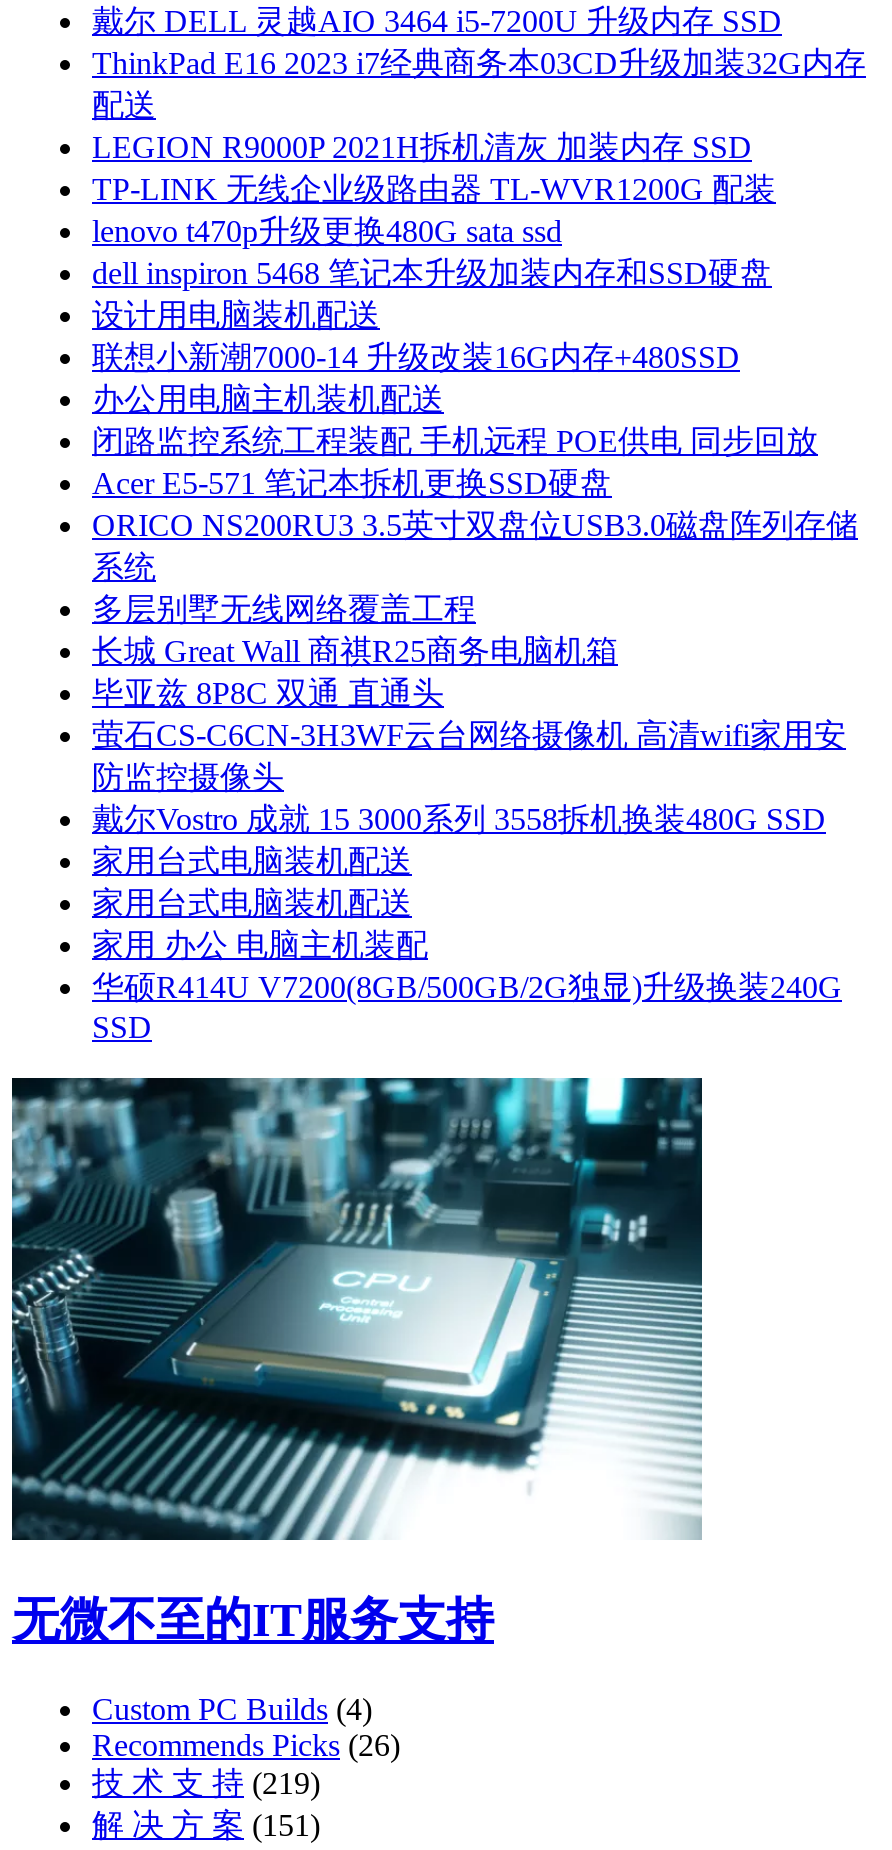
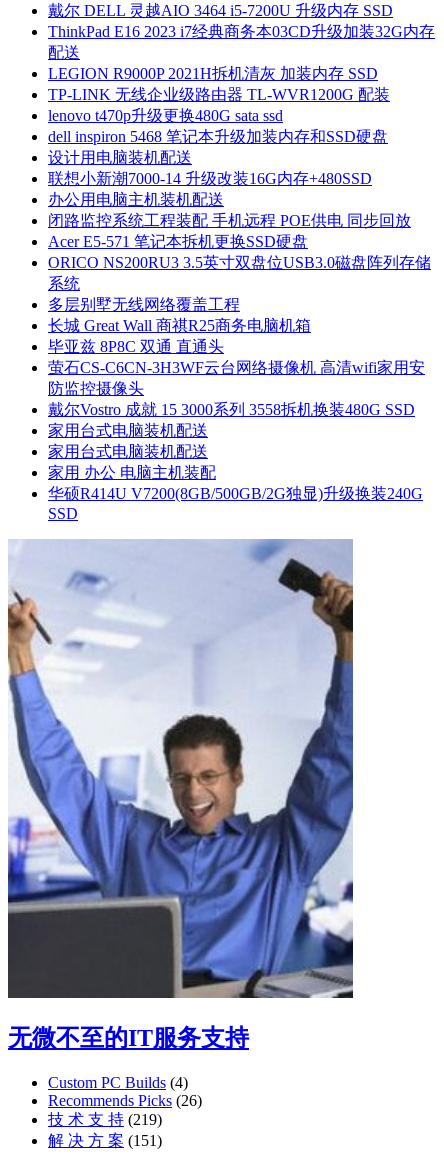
- [image]
+ [image]
